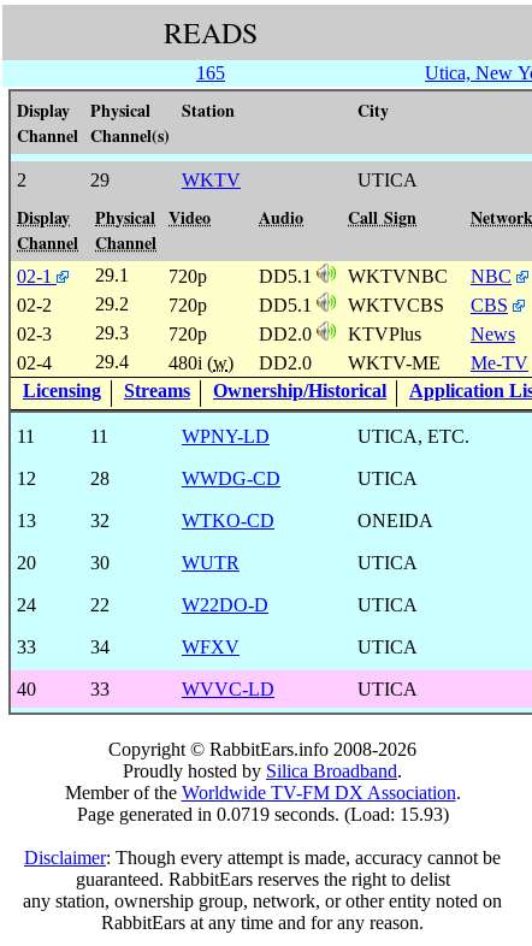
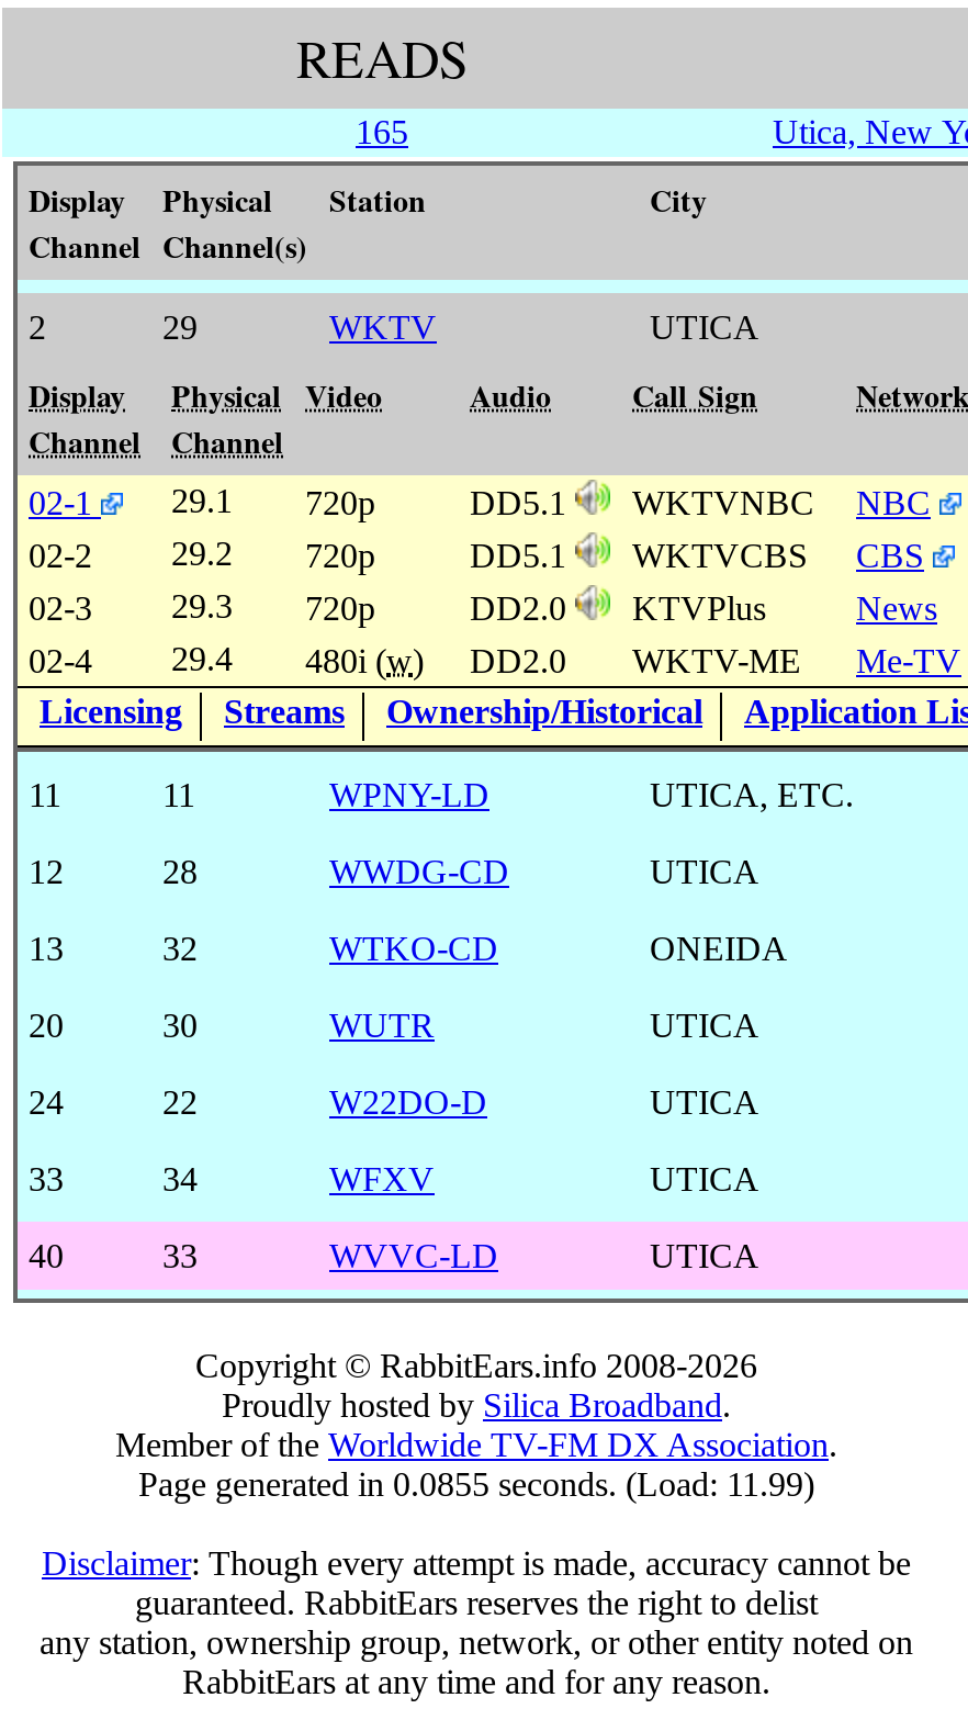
- Page generated in 0.0719 seconds. (Load: 15.93)
+ Page generated in 0.0855 seconds. (Load: 11.99)
